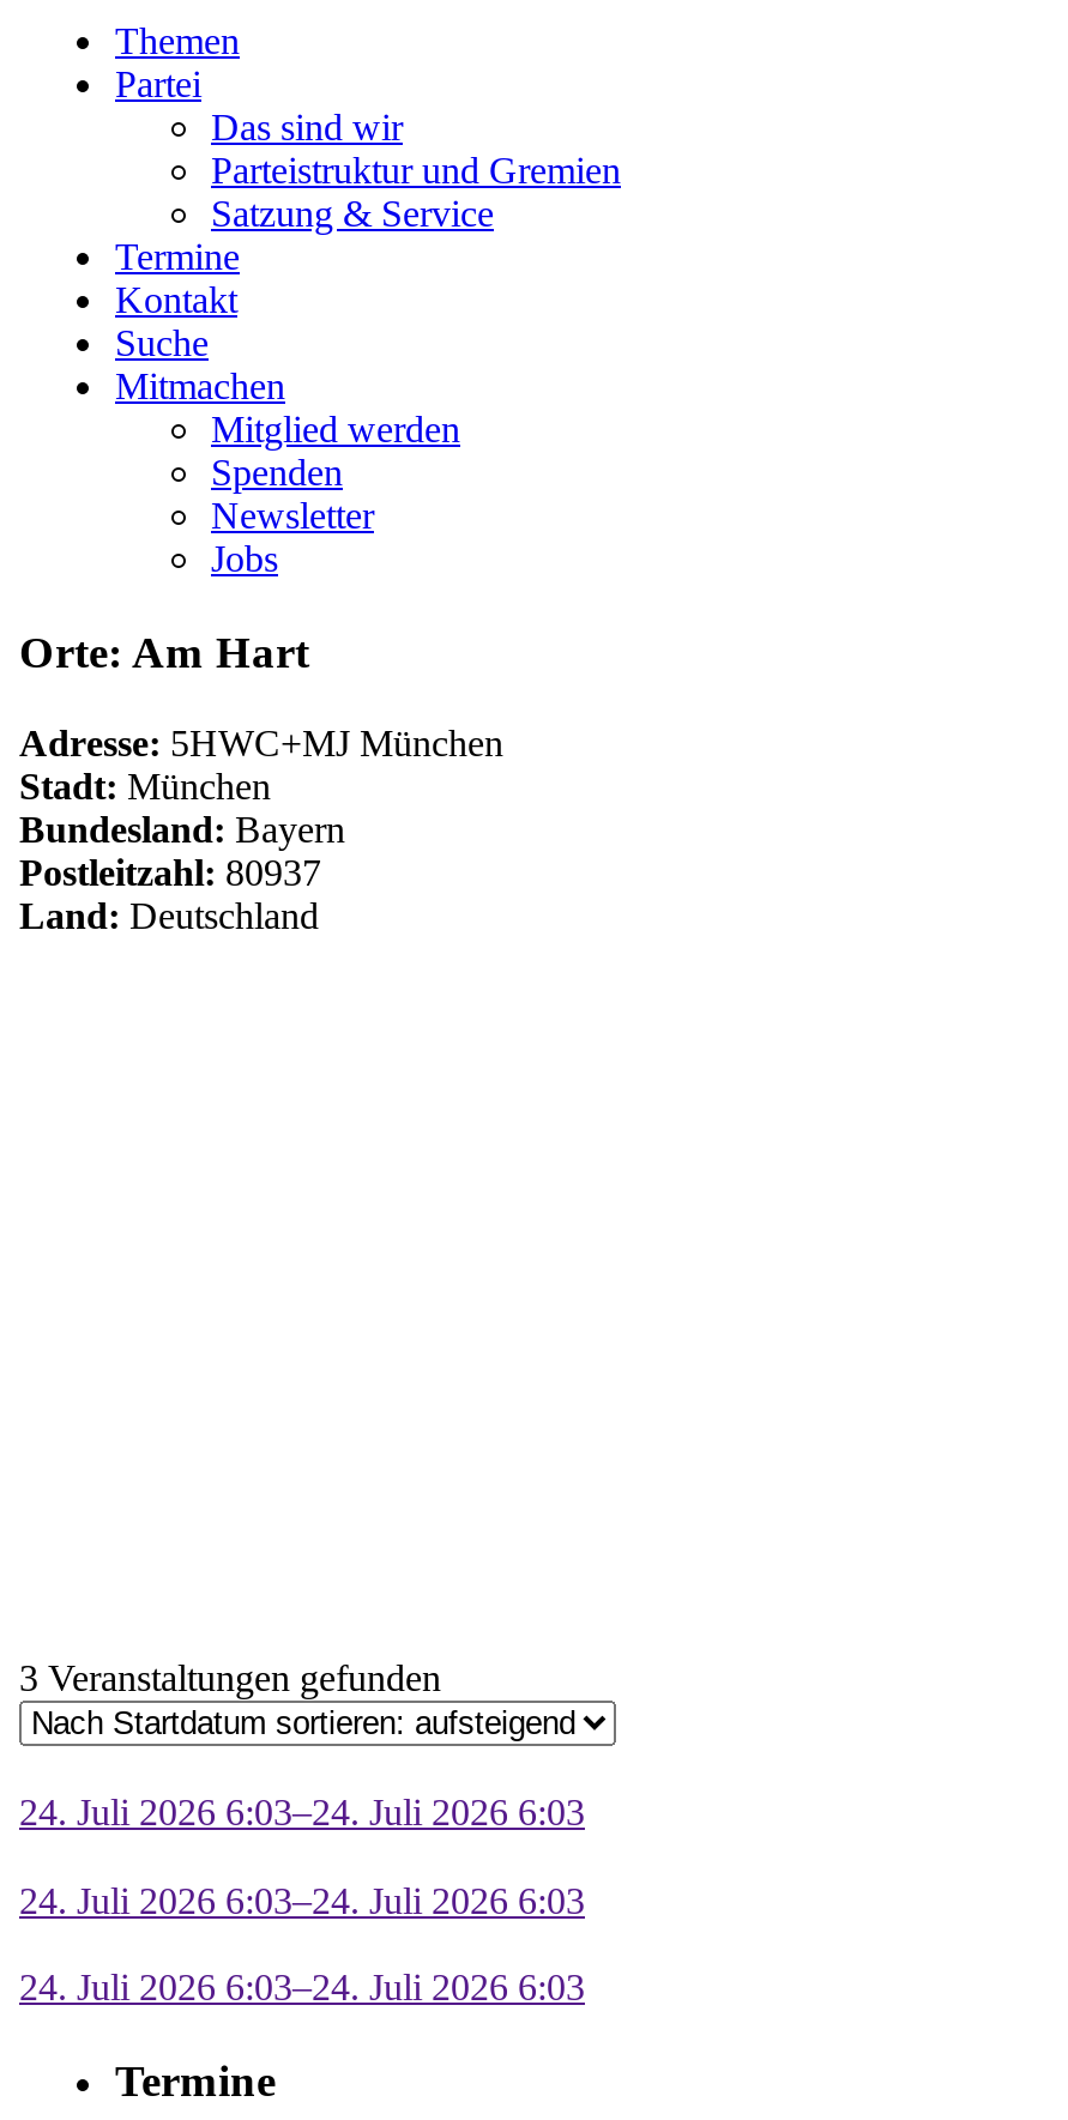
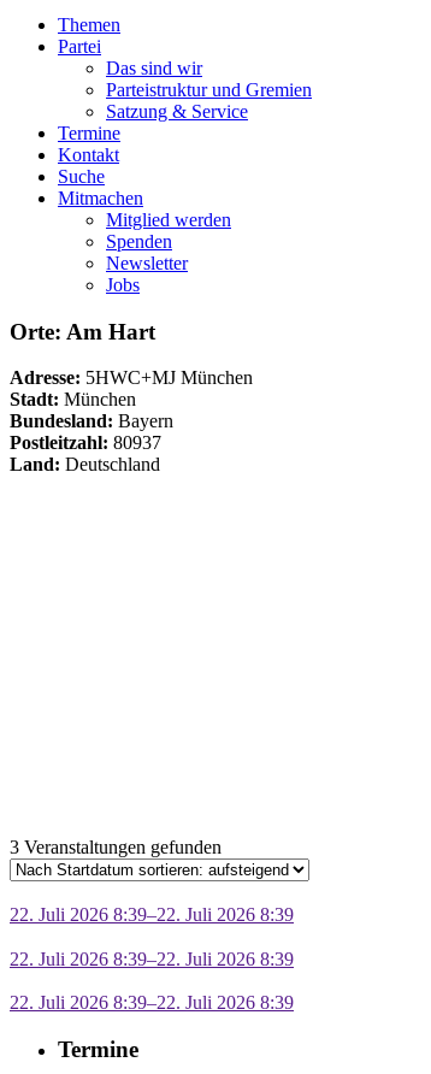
- 24. Juli 2026 6:03–24. Juli 2026 6:03
+ 22. Juli 2026 8:39–22. Juli 2026 8:39

- 24. Juli 2026 6:03–24. Juli 2026 6:03
+ 22. Juli 2026 8:39–22. Juli 2026 8:39

- 24. Juli 2026 6:03–24. Juli 2026 6:03
+ 22. Juli 2026 8:39–22. Juli 2026 8:39
